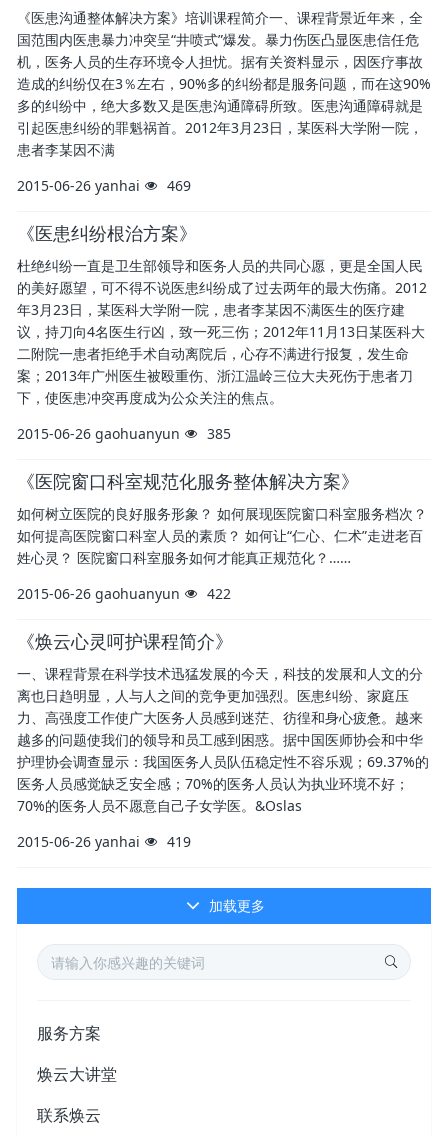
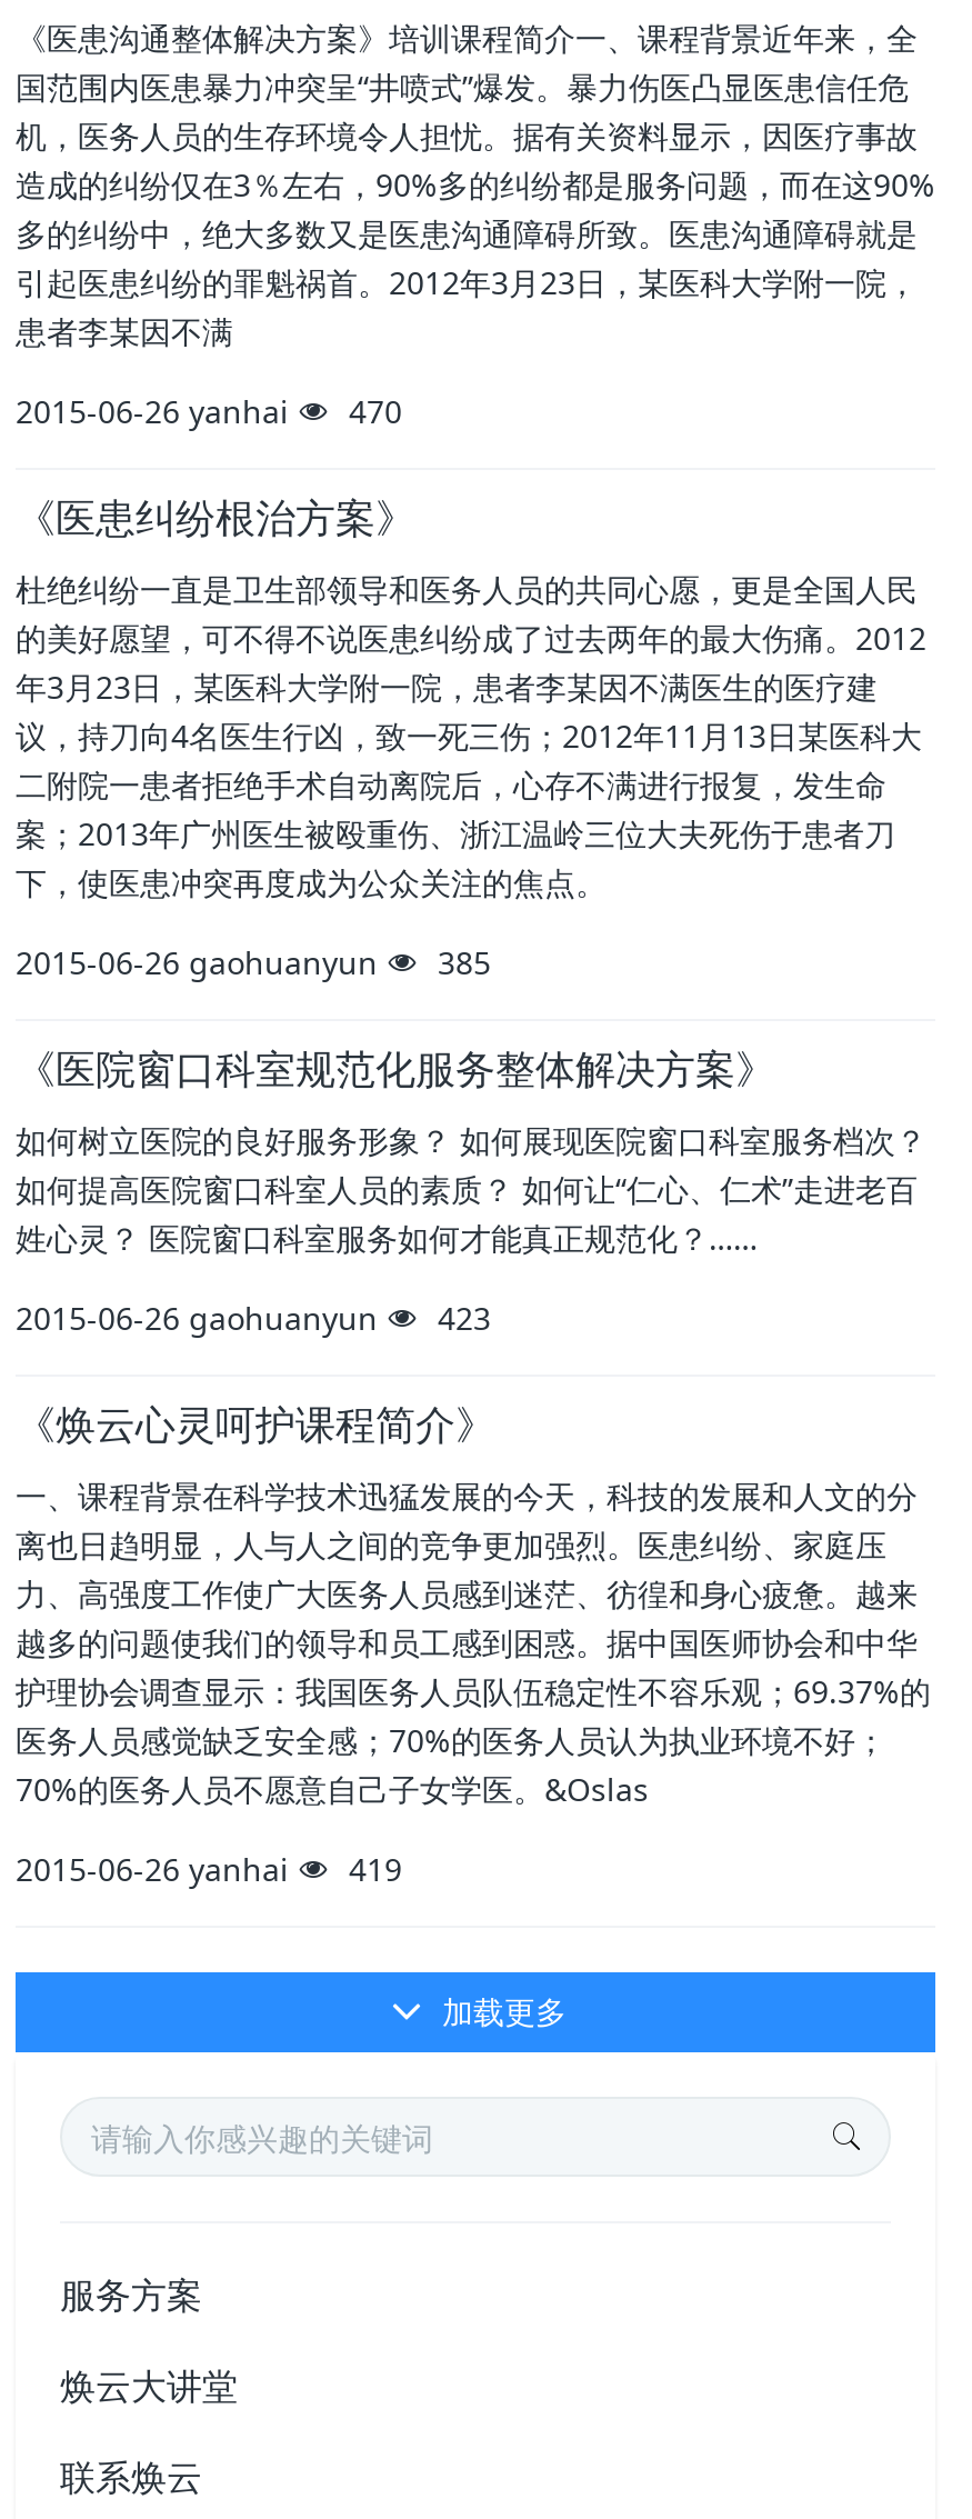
- 2015-06-26 yanhai 469
+ 2015-06-26 yanhai 470

- 2015-06-26 gaohuanyun 422
+ 2015-06-26 gaohuanyun 423
